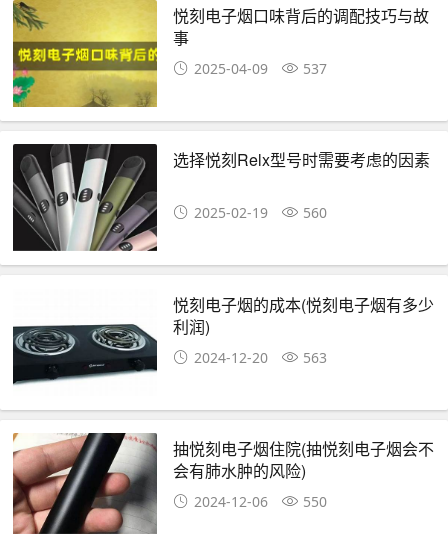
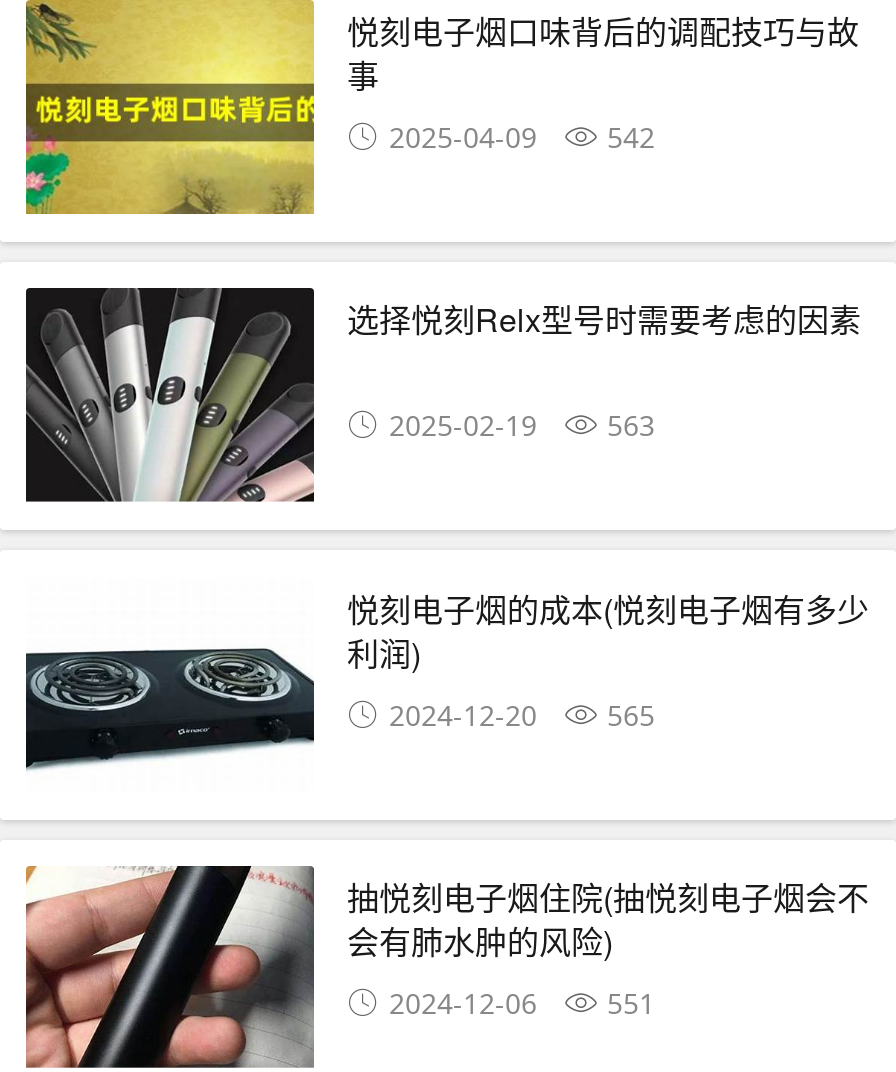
- 2025-04-09 537
+ 2025-04-09 542

- 2025-02-19 560
+ 2025-02-19 563

- 2024-12-20 563
+ 2024-12-20 565

- 2024-12-06 550
+ 2024-12-06 551
